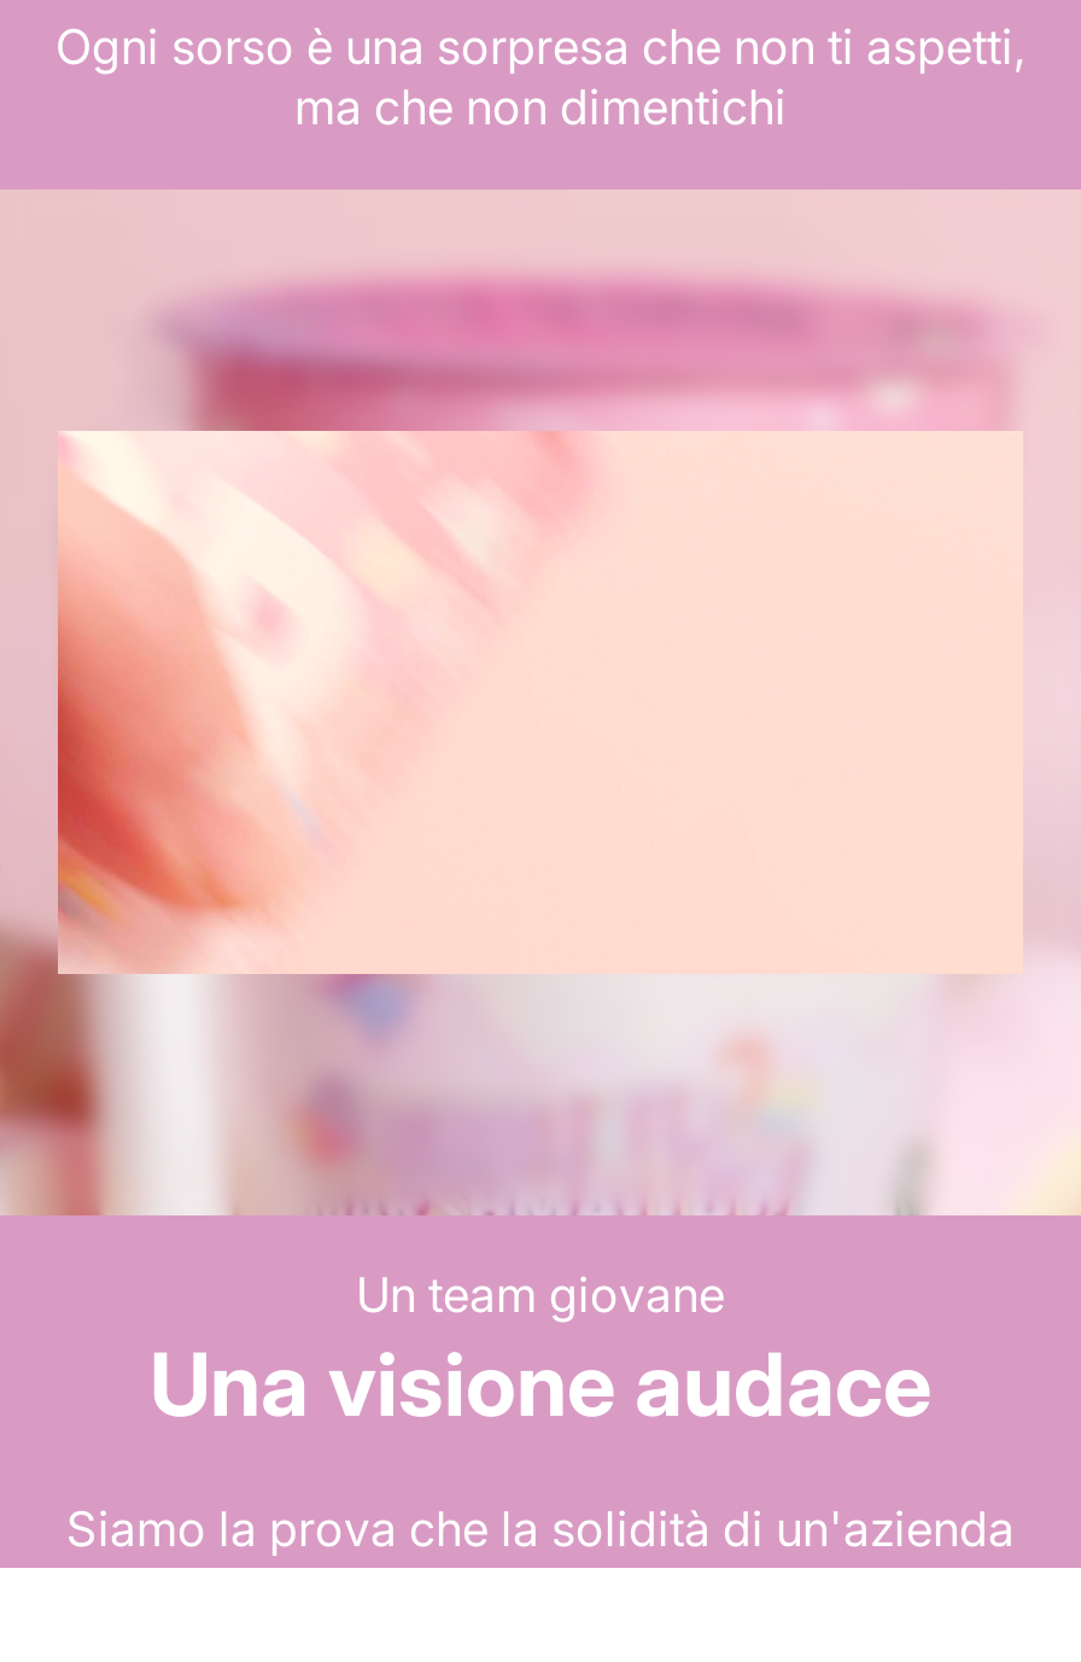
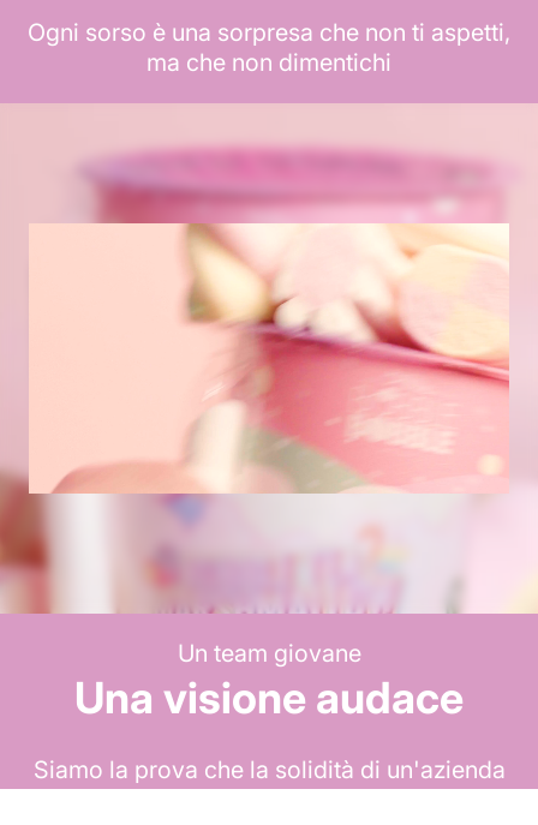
- [image]
+ [image]
